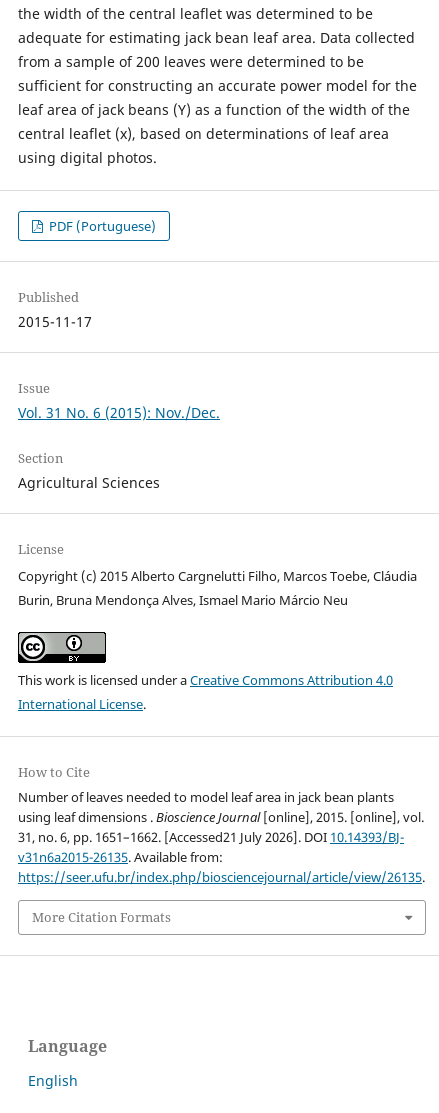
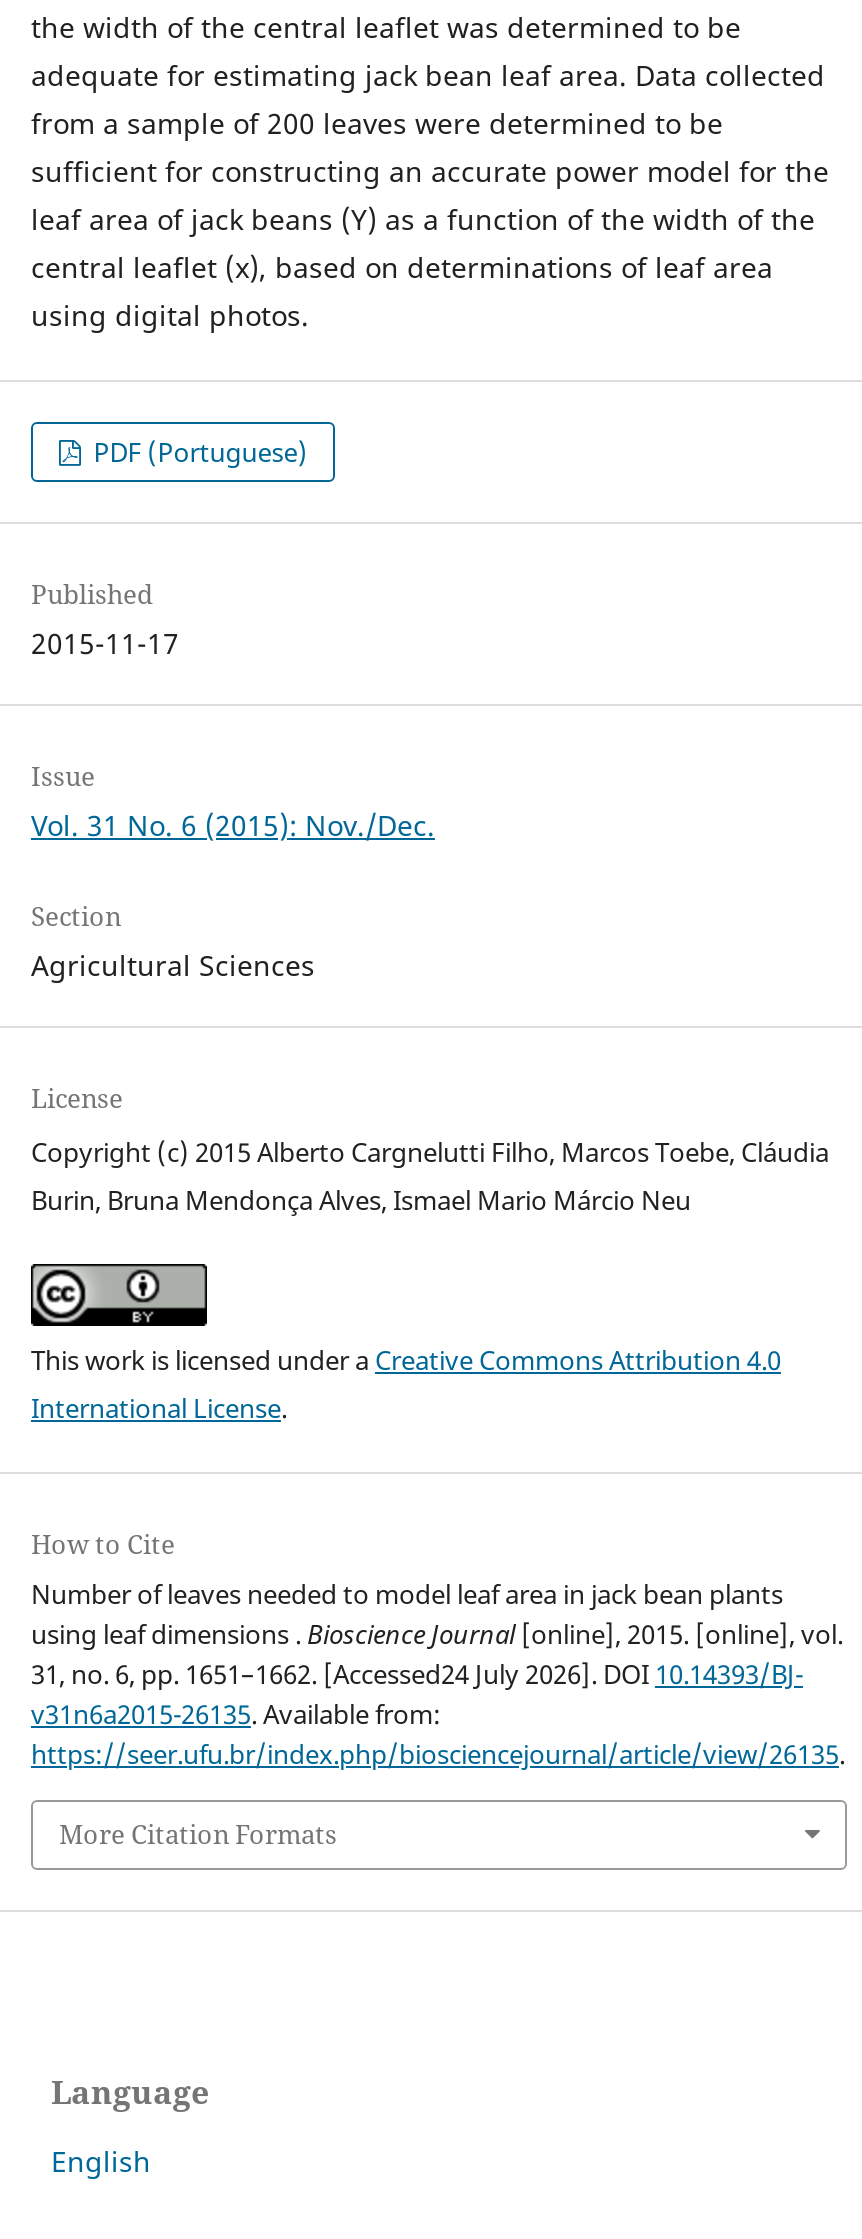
- 31, no. 6, pp. 1651–1662. [Accessed21 July 2026]. DOI 10.14393/BJ-
+ 31, no. 6, pp. 1651–1662. [Accessed24 July 2026]. DOI 10.14393/BJ-
